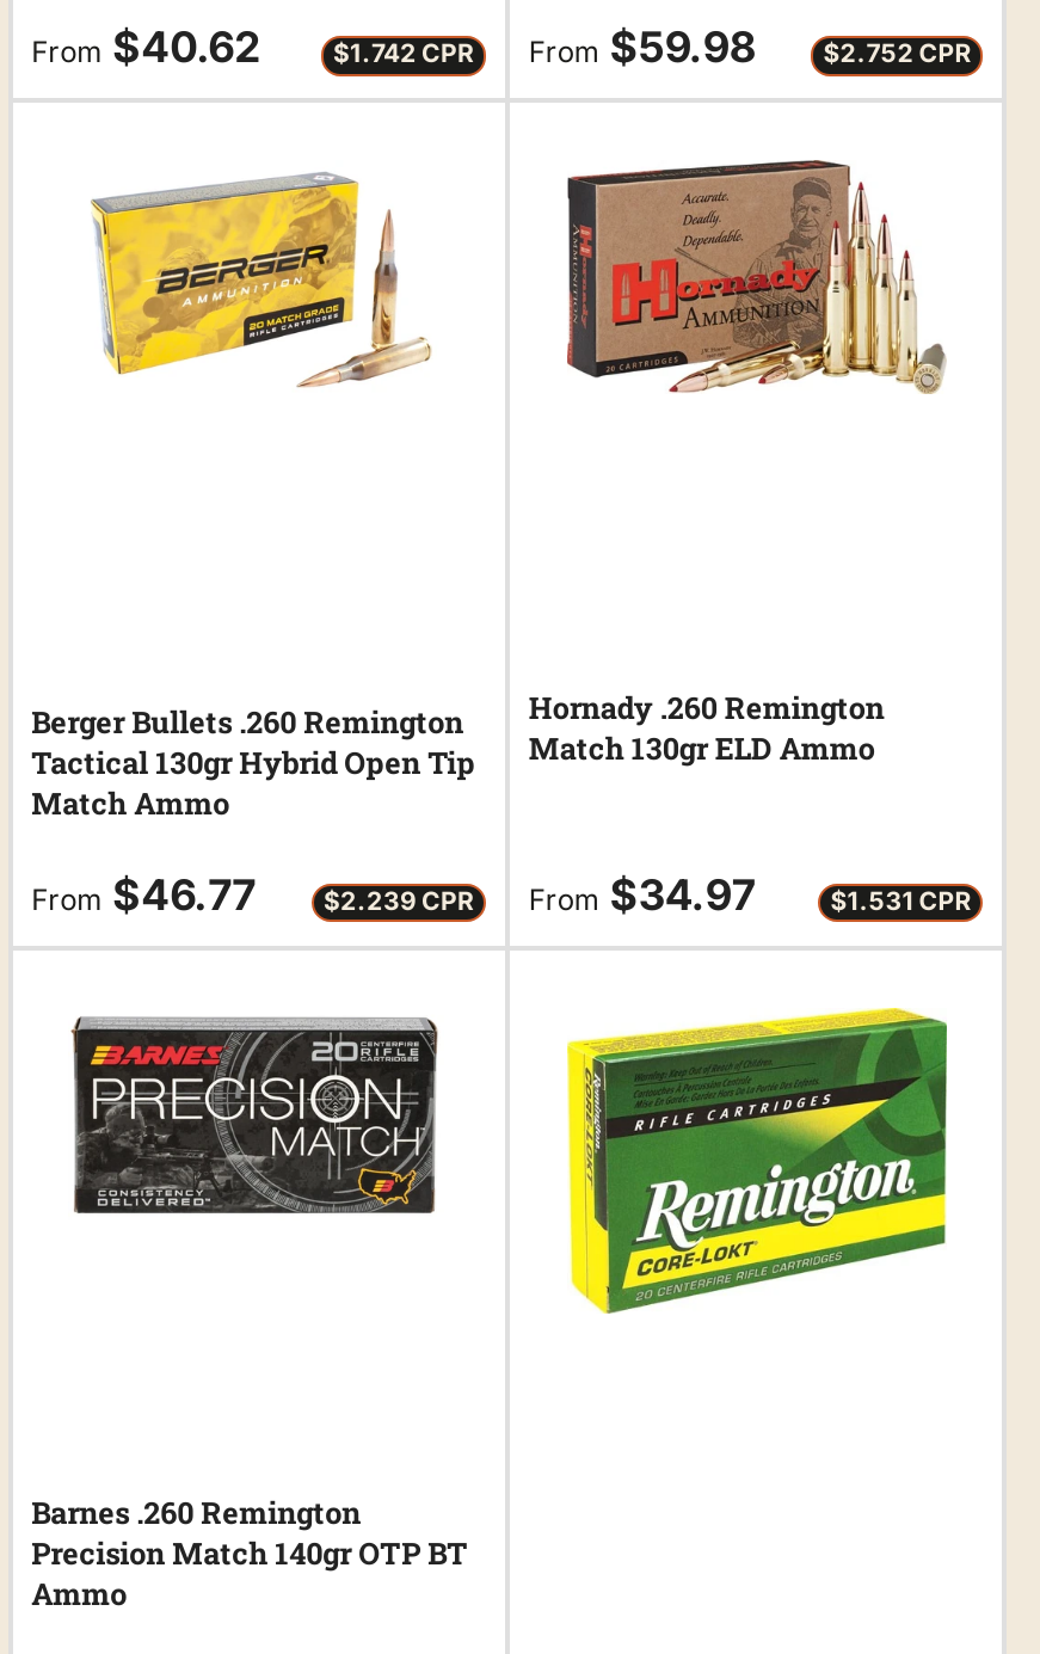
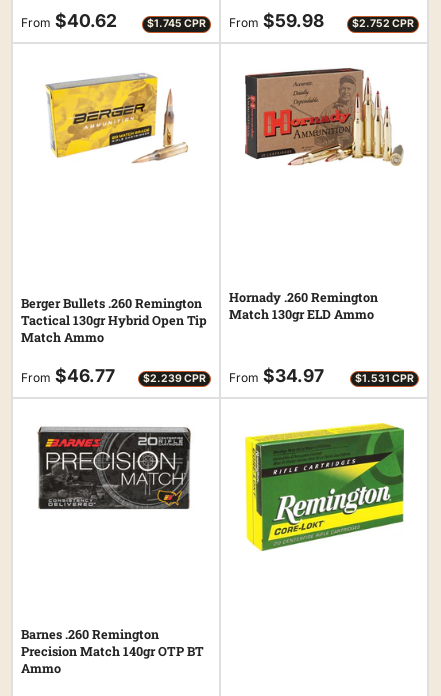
- $1.742 CPR
+ $1.745 CPR
